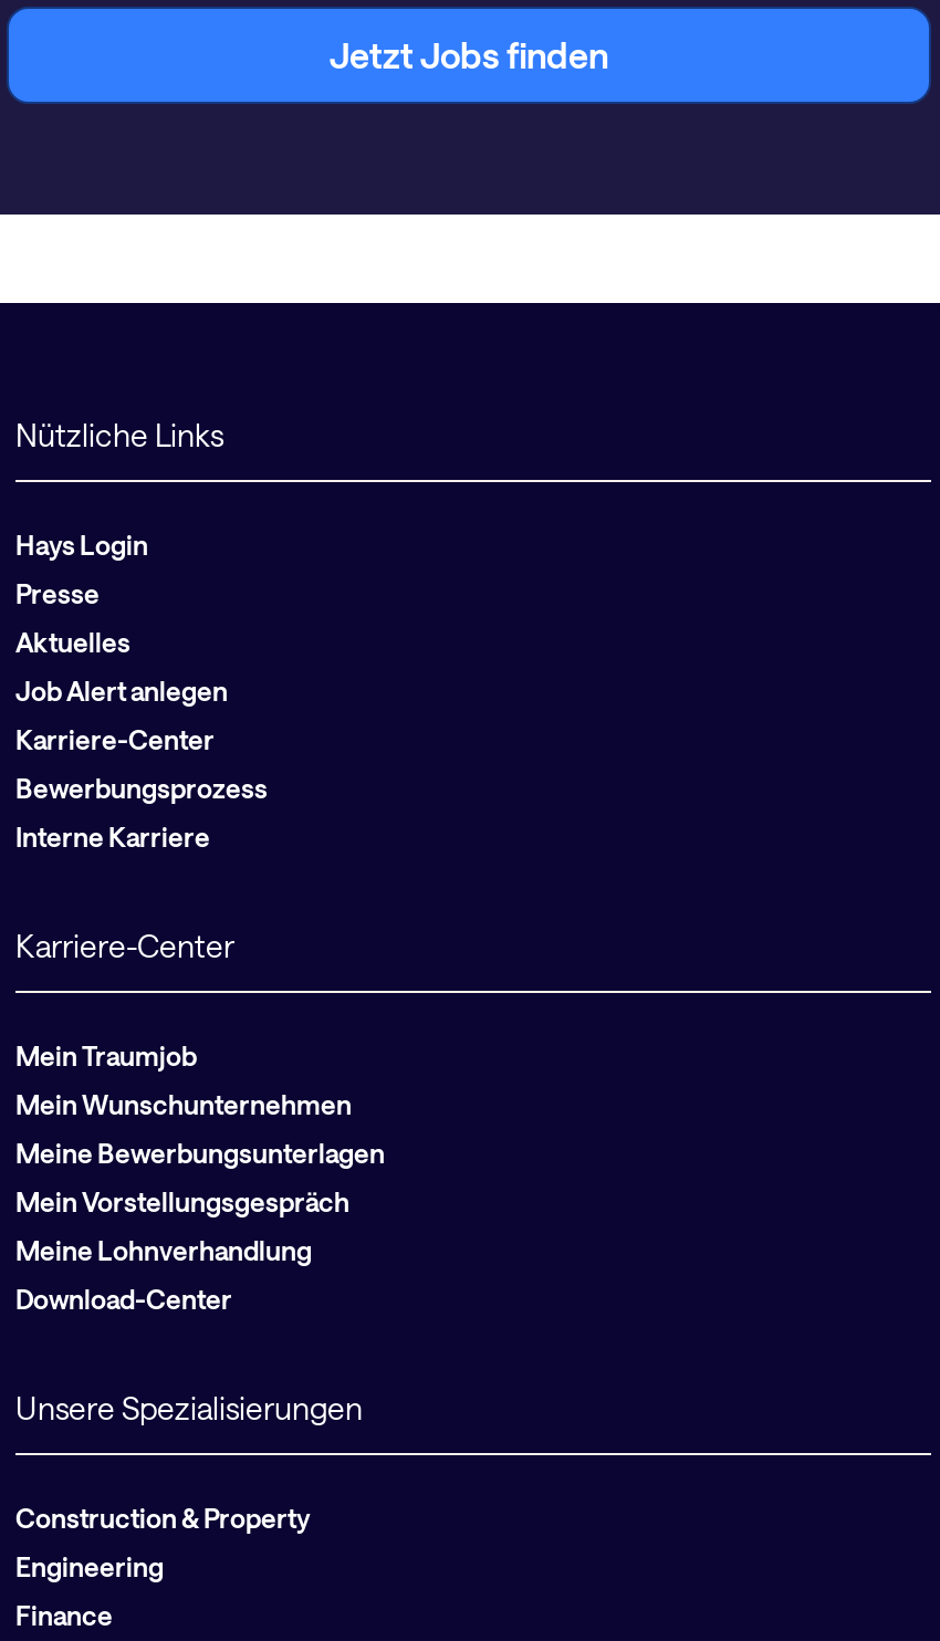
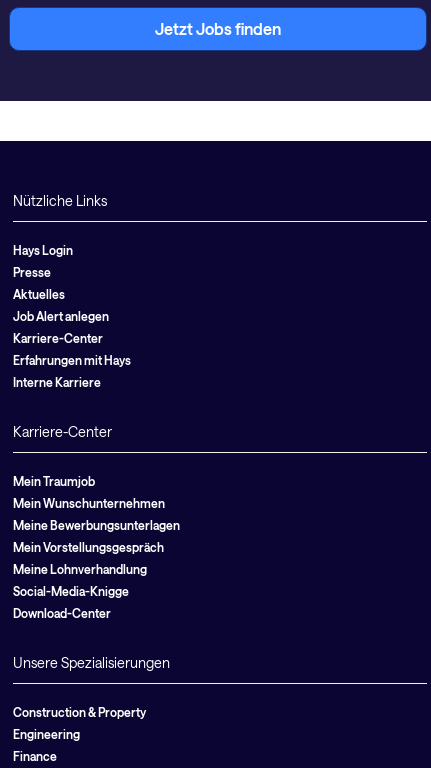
- Bewerbungsprozess
+ Erfahrungen mit Hays

+ Social-Media-Knigge
